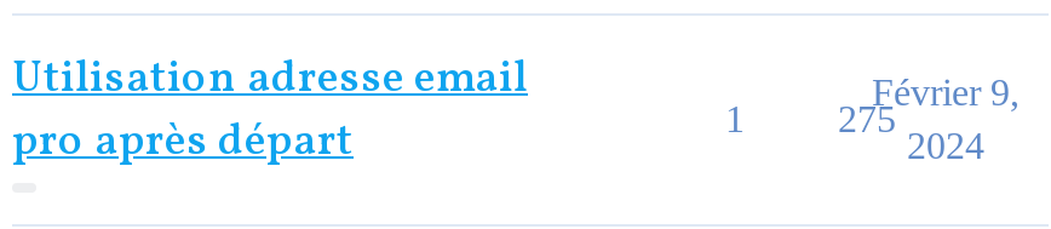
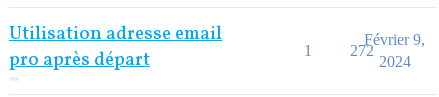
- 275
+ 272
